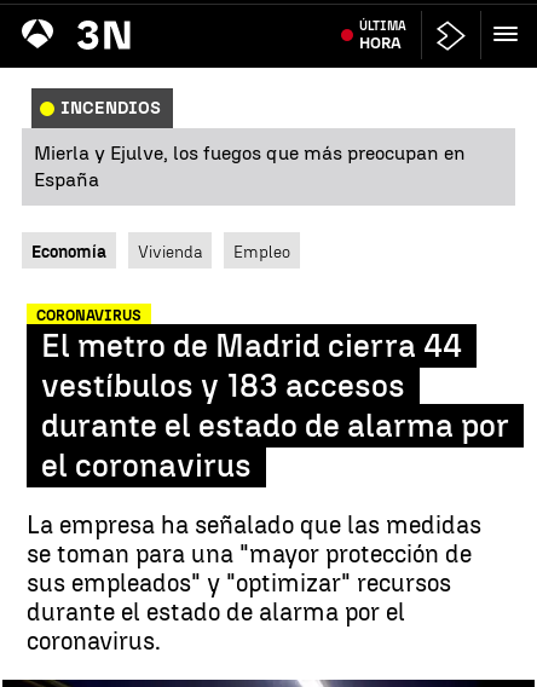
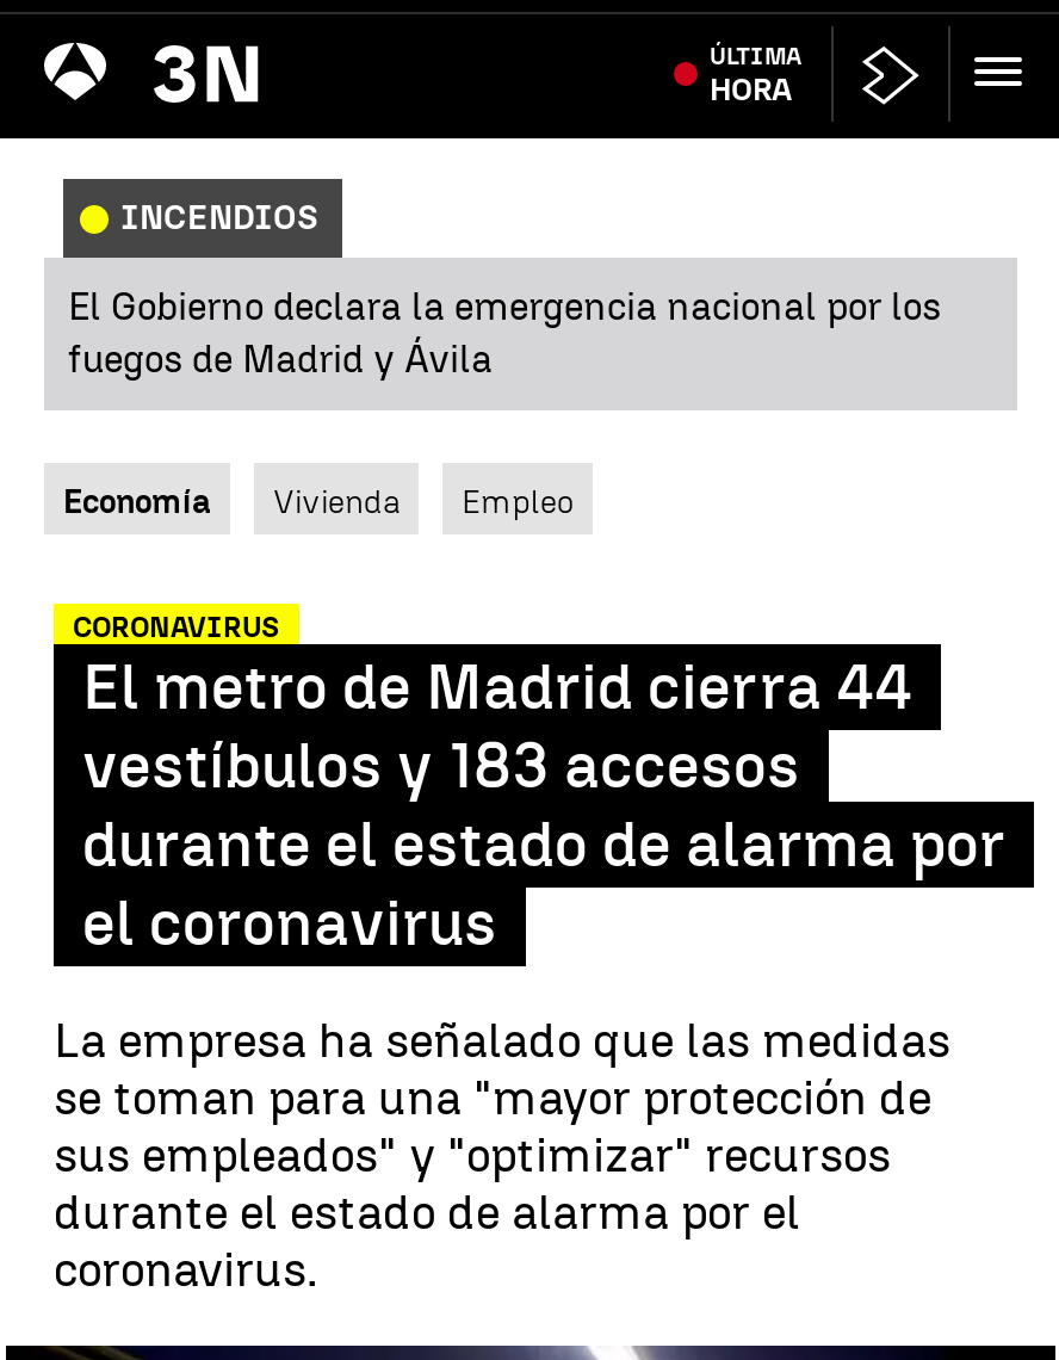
- Mierla y Ejulve, los fuegos que más preocupan en
- España
+ El Gobierno declara la emergencia nacional por los
+ fuegos de Madrid y Ávila
